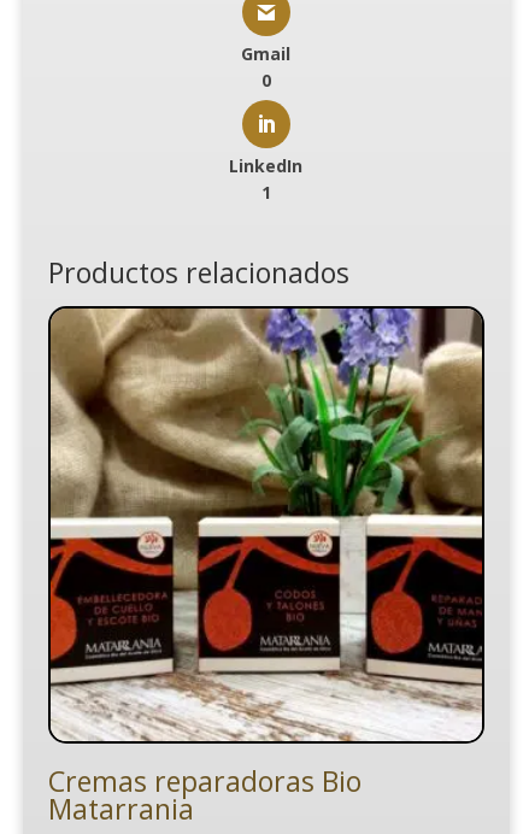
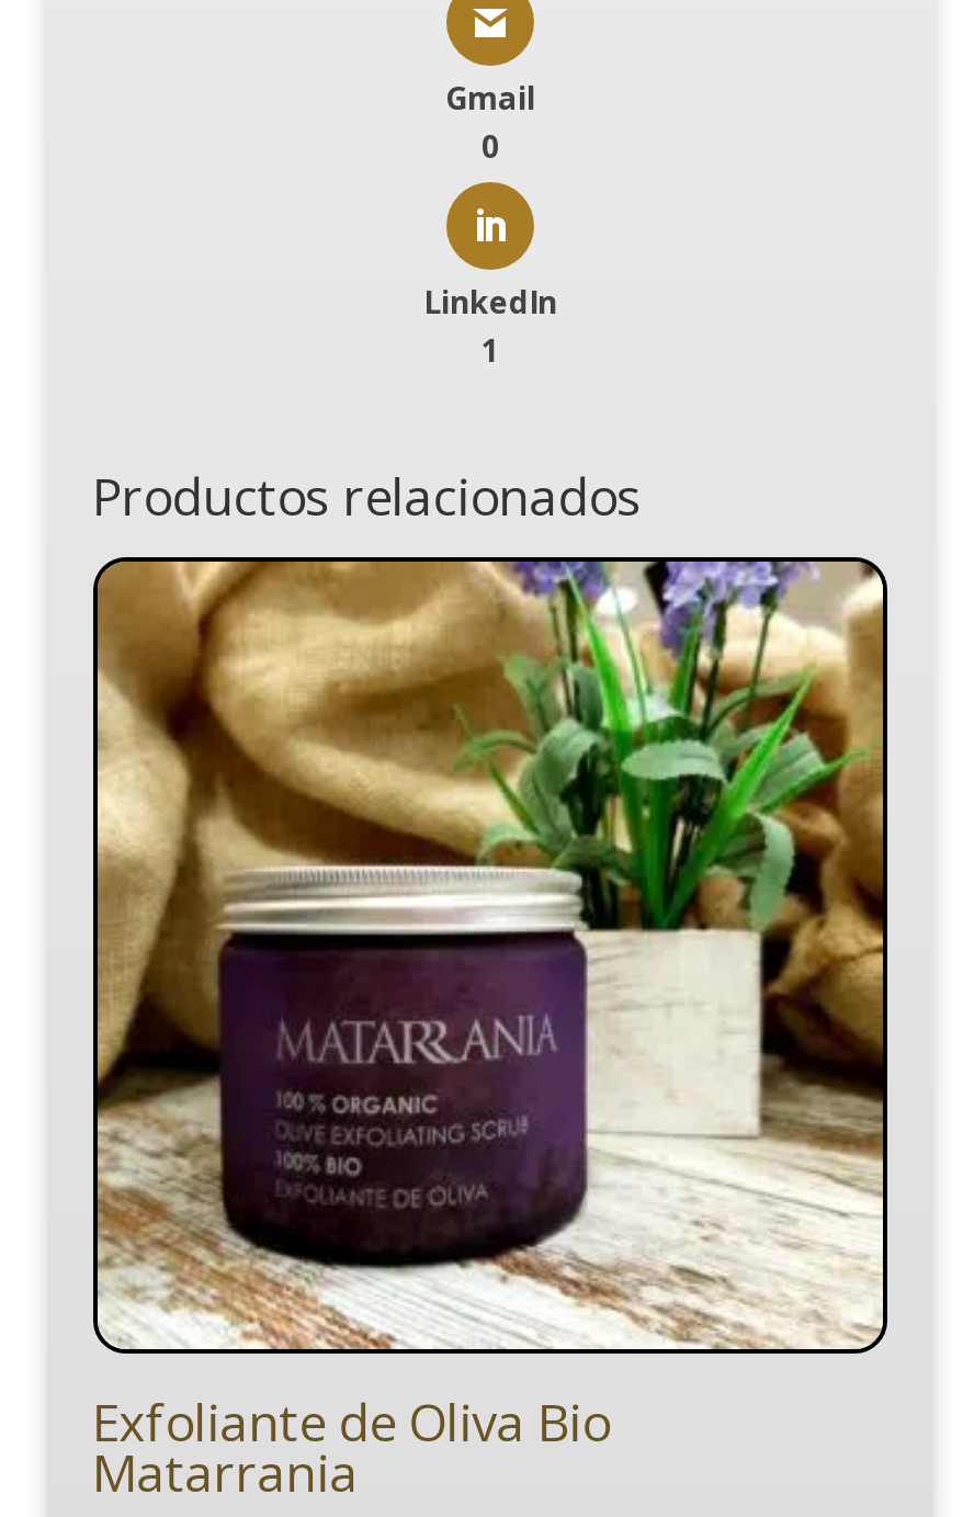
- [image]
- Cremas reparadoras Bio
+ [image]
+ Exfoliante de Oliva Bio
